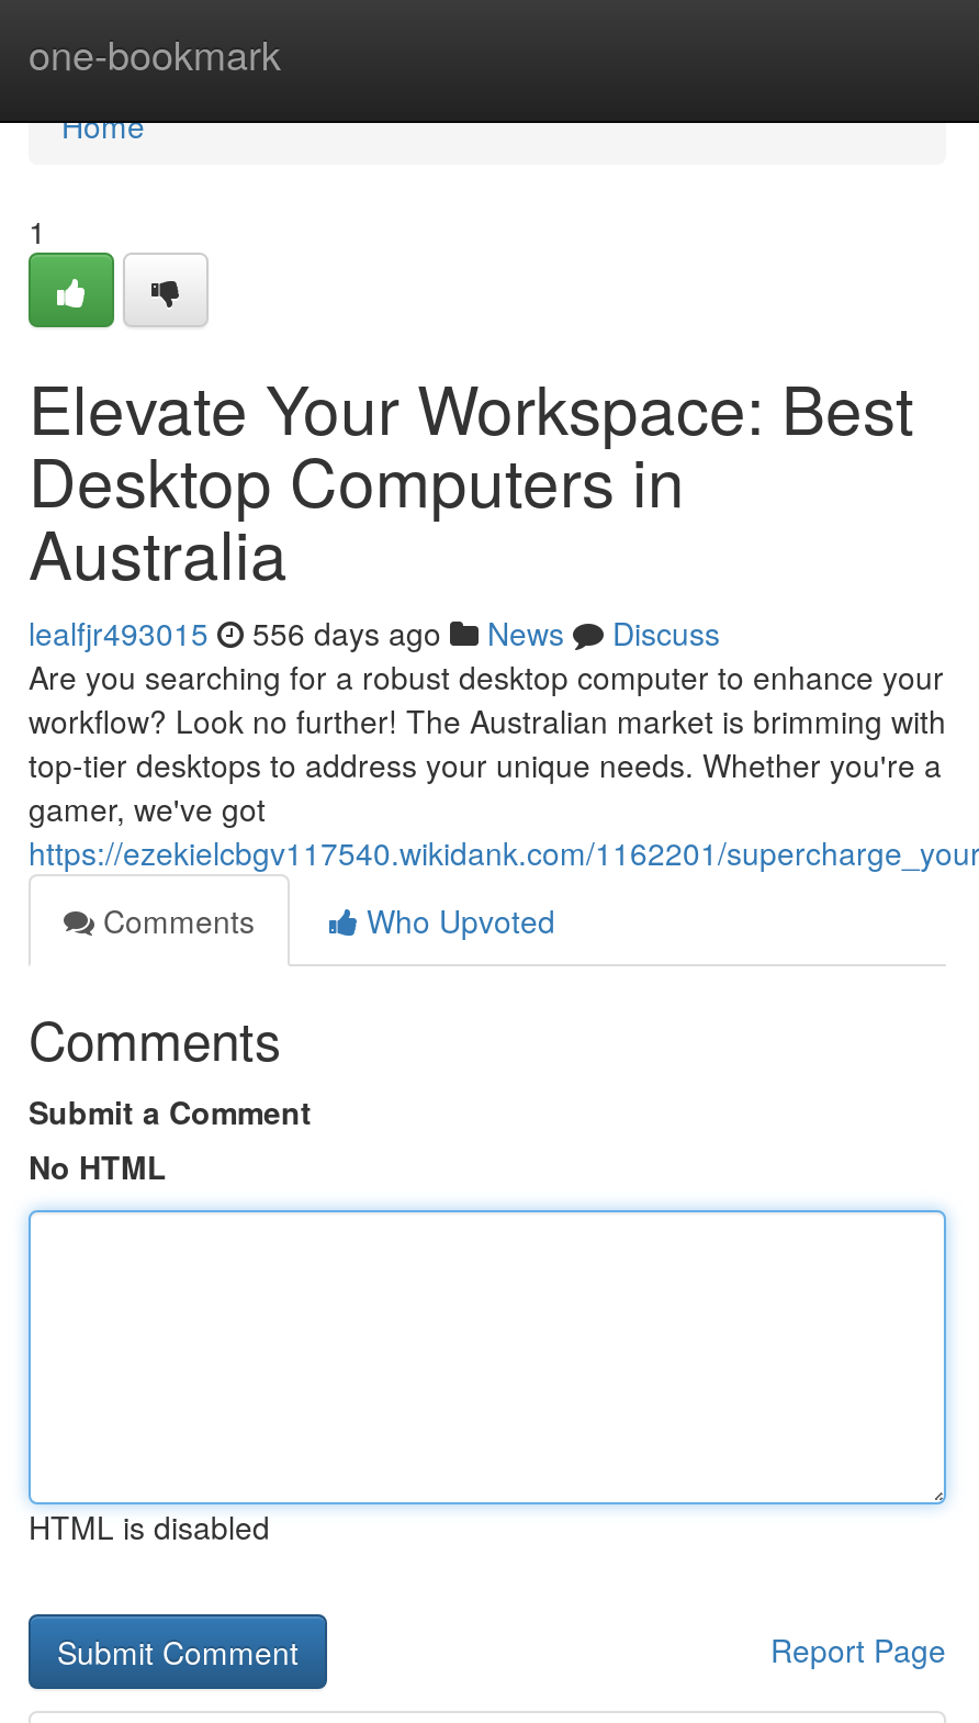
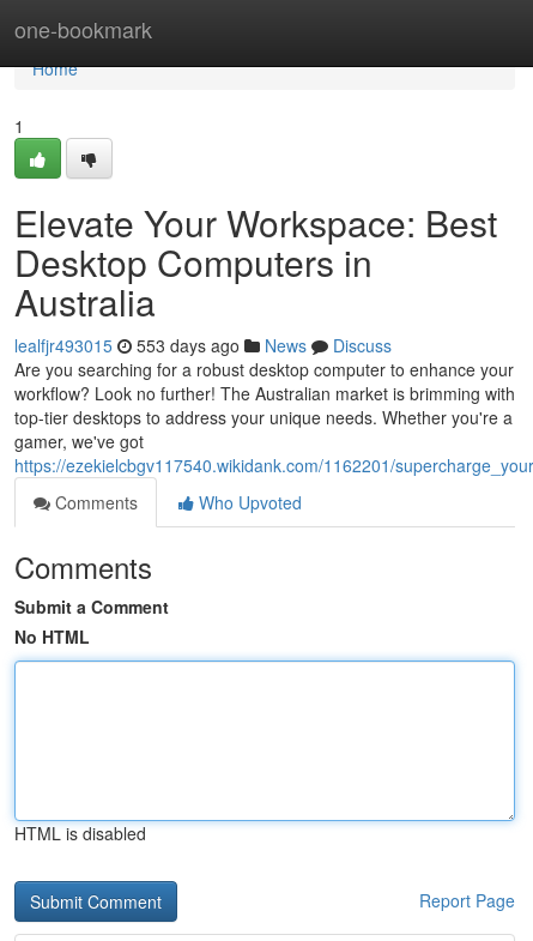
- lealfjr493015 556 days ago News Discuss
+ lealfjr493015 553 days ago News Discuss
